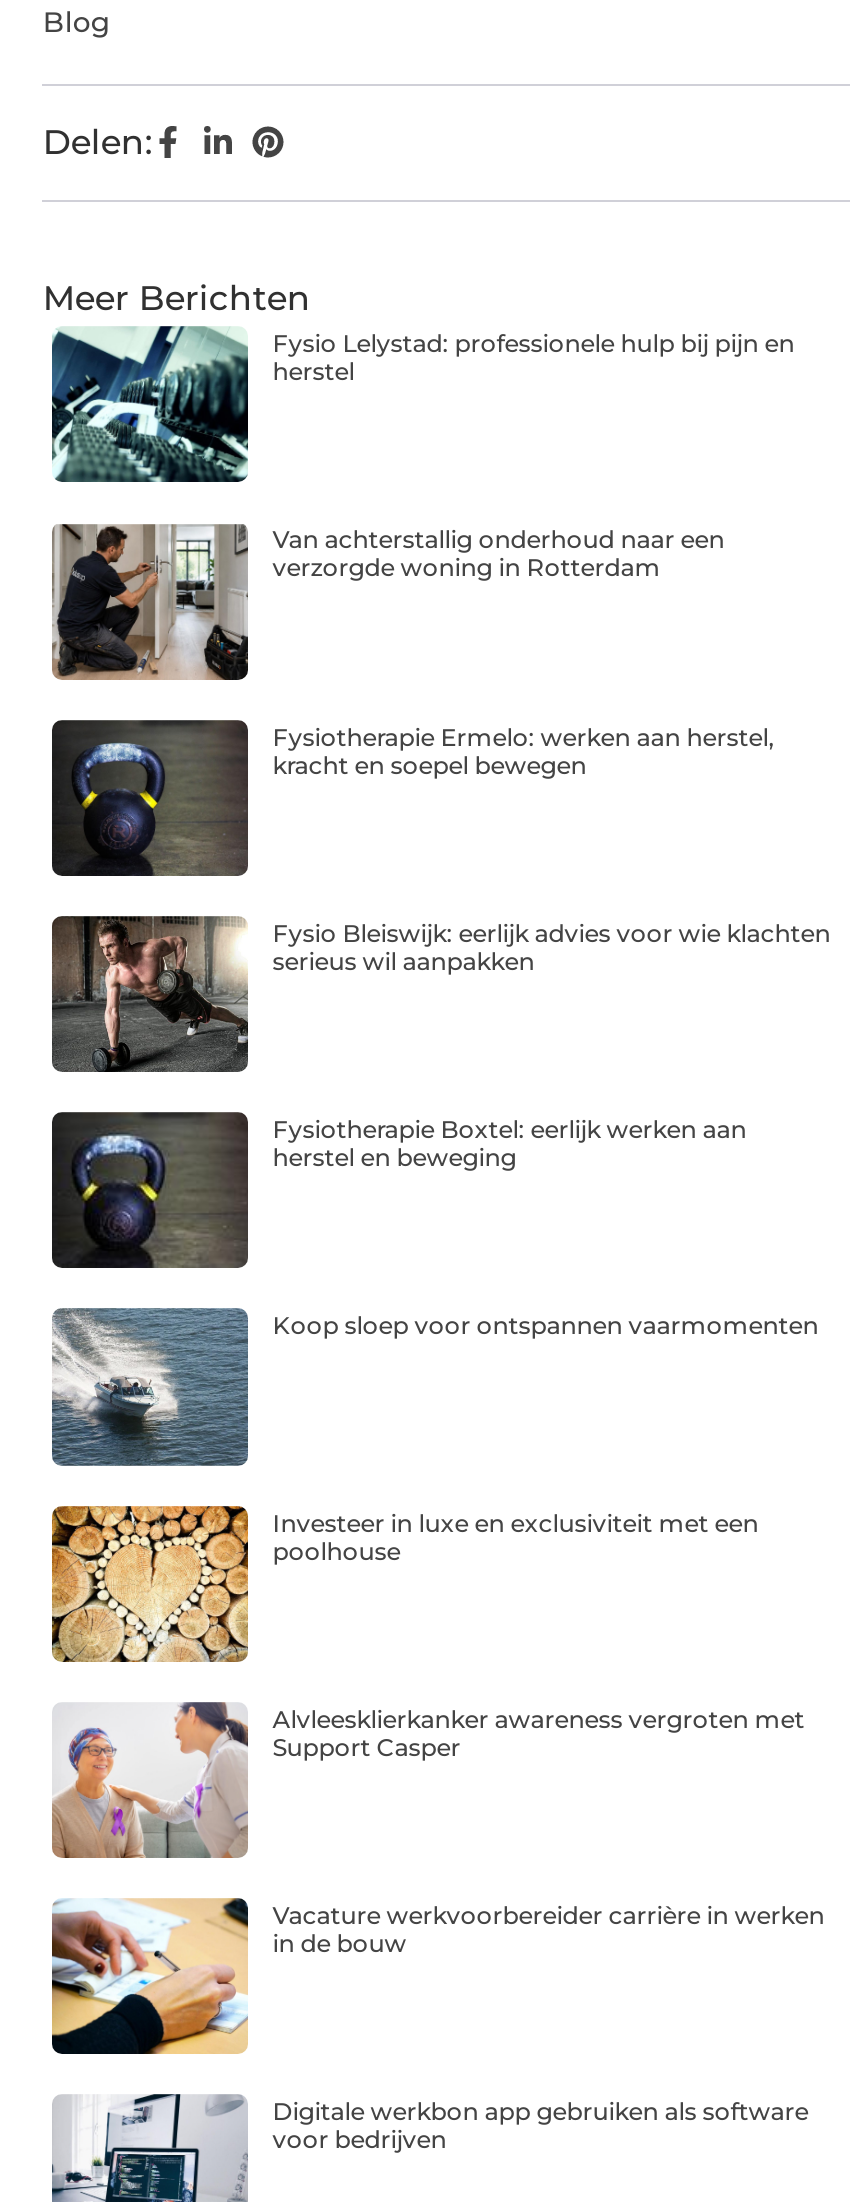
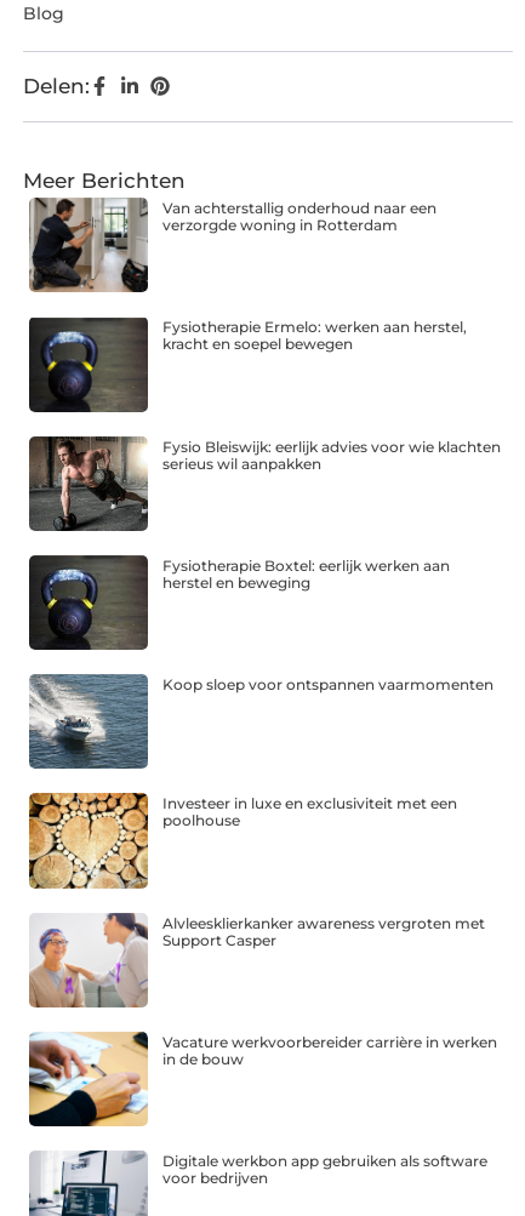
- [image]
- Fysio Lelystad: professionele hulp bij pijn en
- herstel
